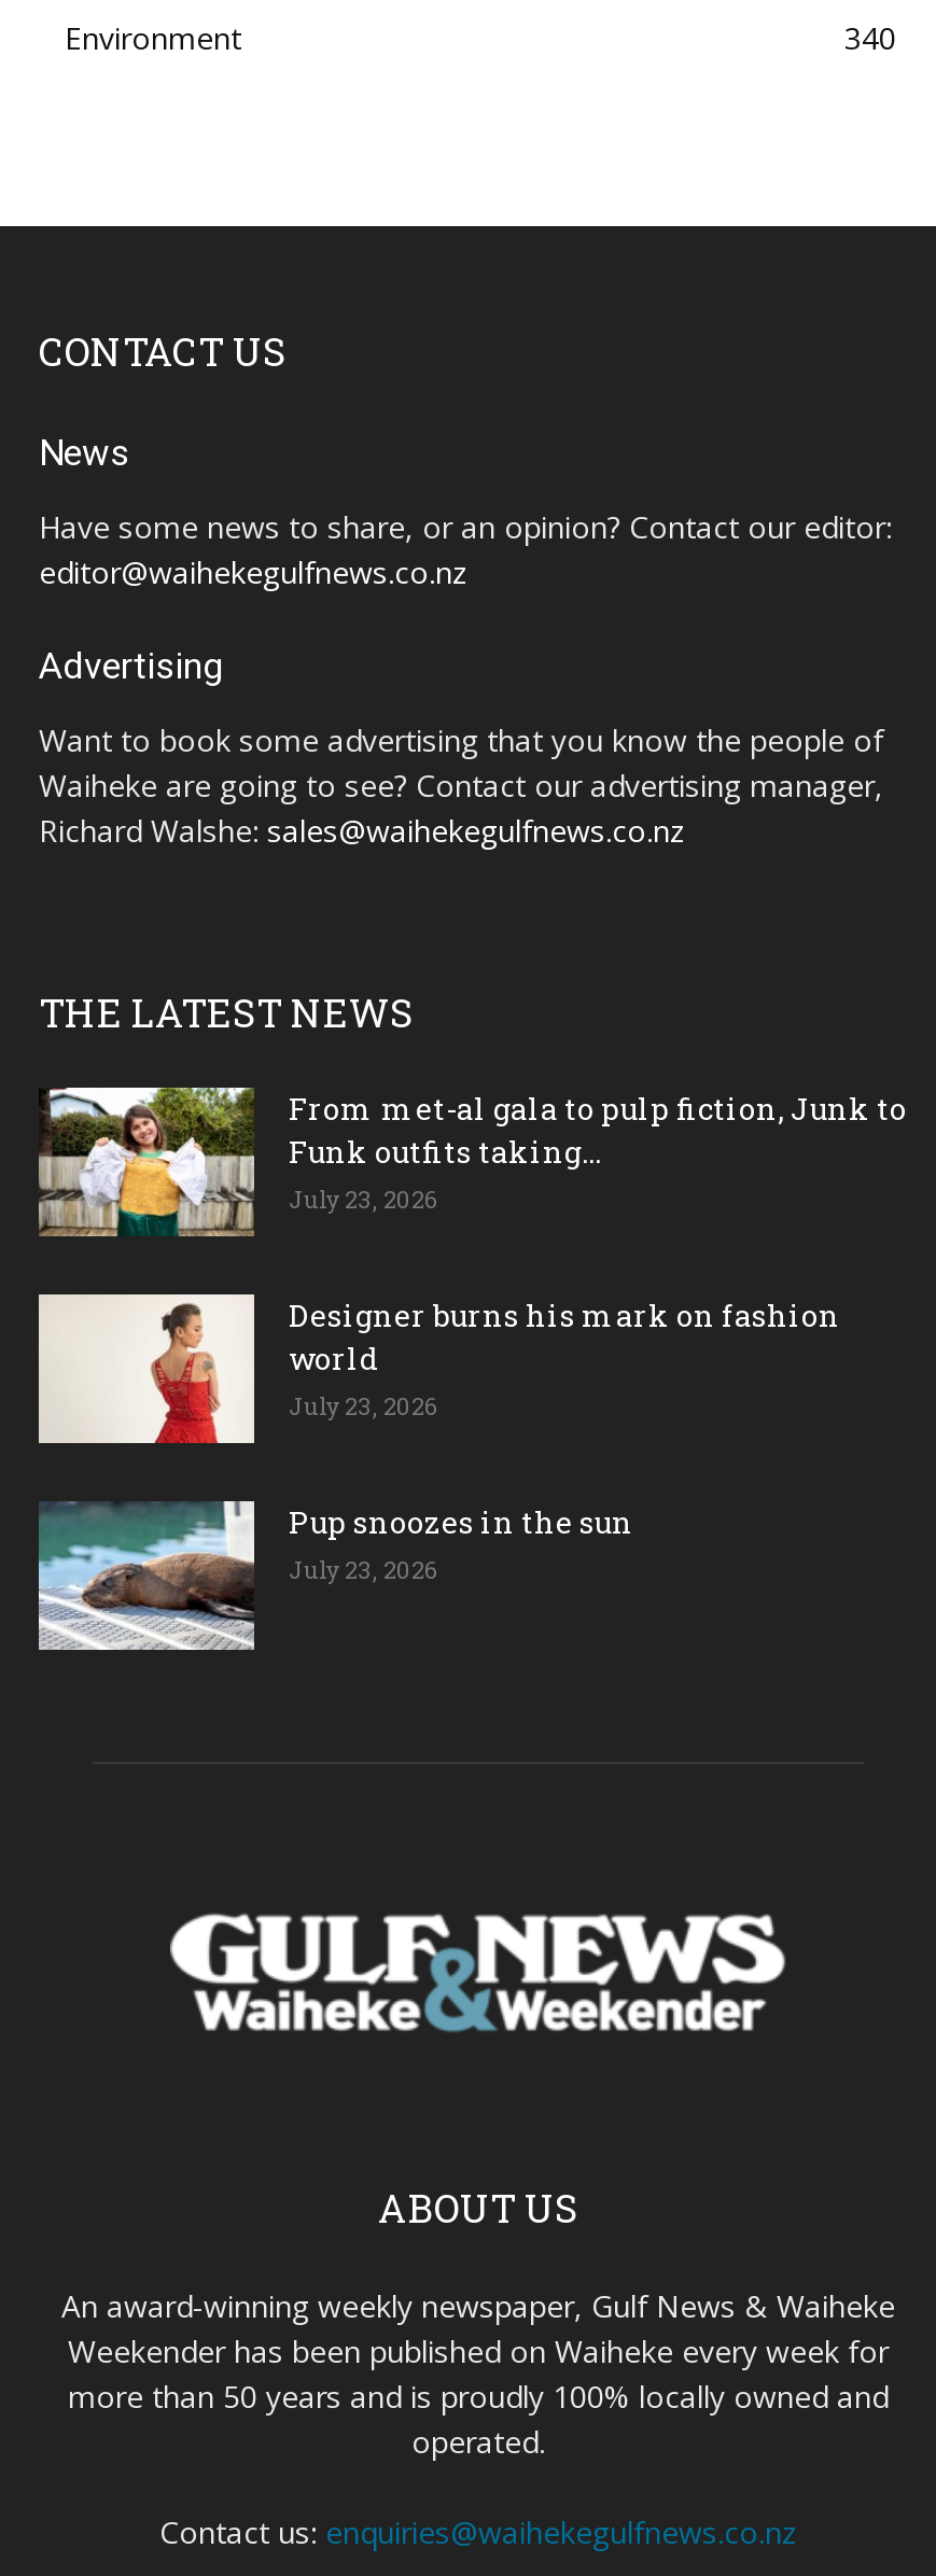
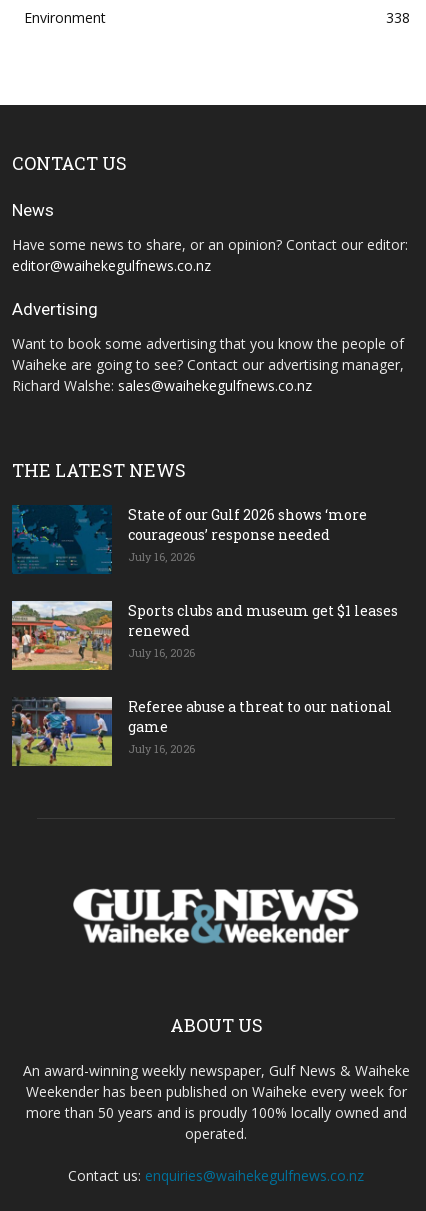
- 340
+ 338

- [image]
- From met-al gala to pulp fiction, Junk to
- Funk outfits taking...
- July 23, 2026
+ [image]
+ State of our Gulf 2026 shows ‘more
+ courageous’ response needed
+ July 16, 2026

- [image]
- Designer burns his mark on fashion
- world
- July 23, 2026
+ [image]
+ Sports clubs and museum get $1 leases
+ renewed
+ July 16, 2026

- [image]
- Pup snoozes in the sun
- July 23, 2026
+ [image]
+ Referee abuse a threat to our national
+ game
+ July 16, 2026
